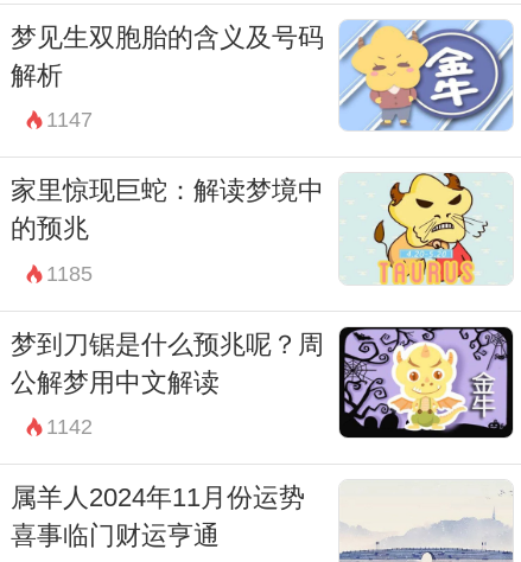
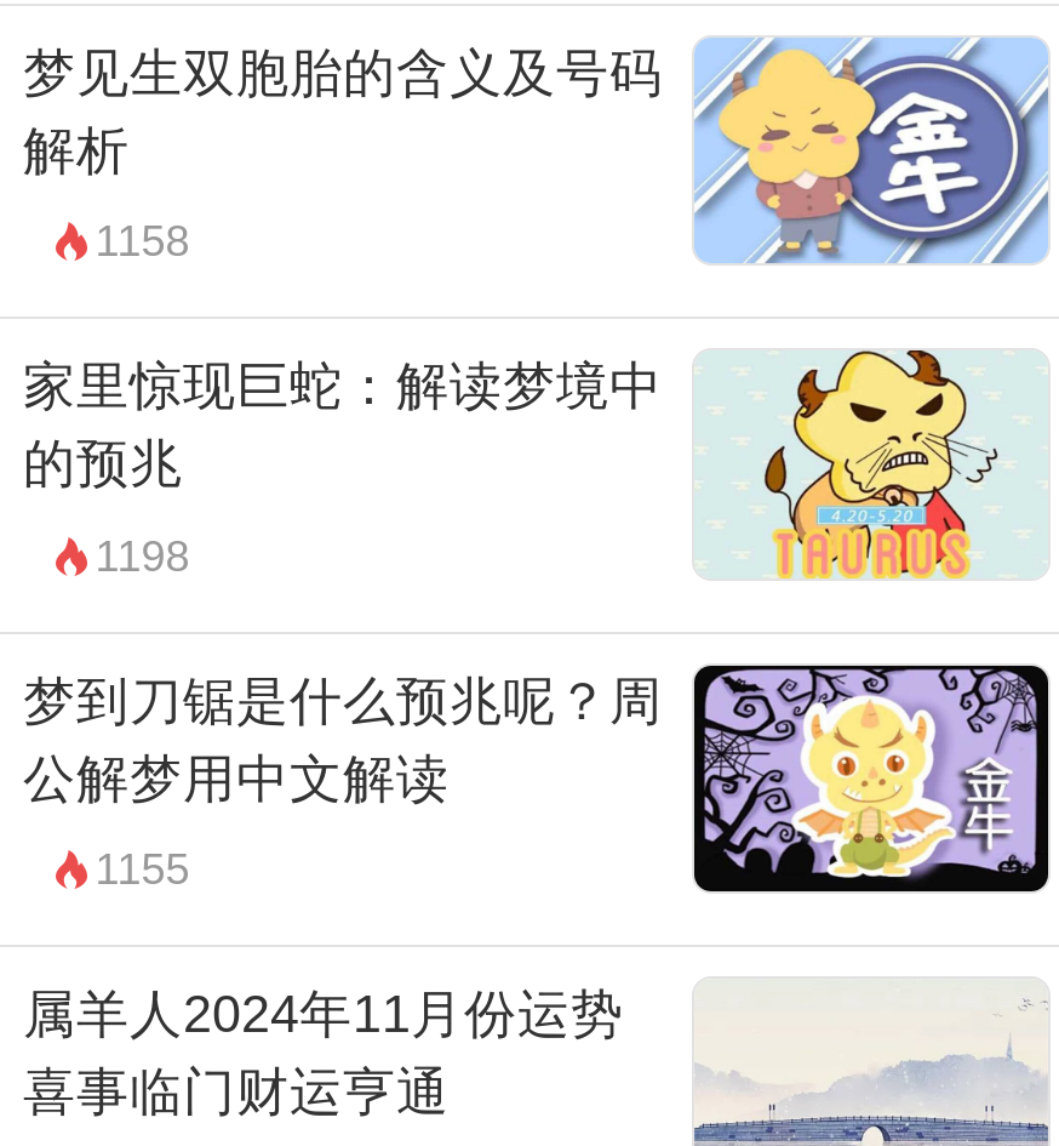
- 1147
+ 1158

- 1185
+ 1198

- 1142
+ 1155
